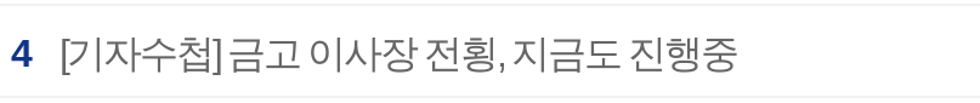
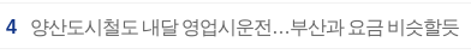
- [기자수첩] 금고 이사장 전횡, 지금도 진행중
+ 양산도시철도 내달 영업시운전…부산과 요금 비슷할듯
